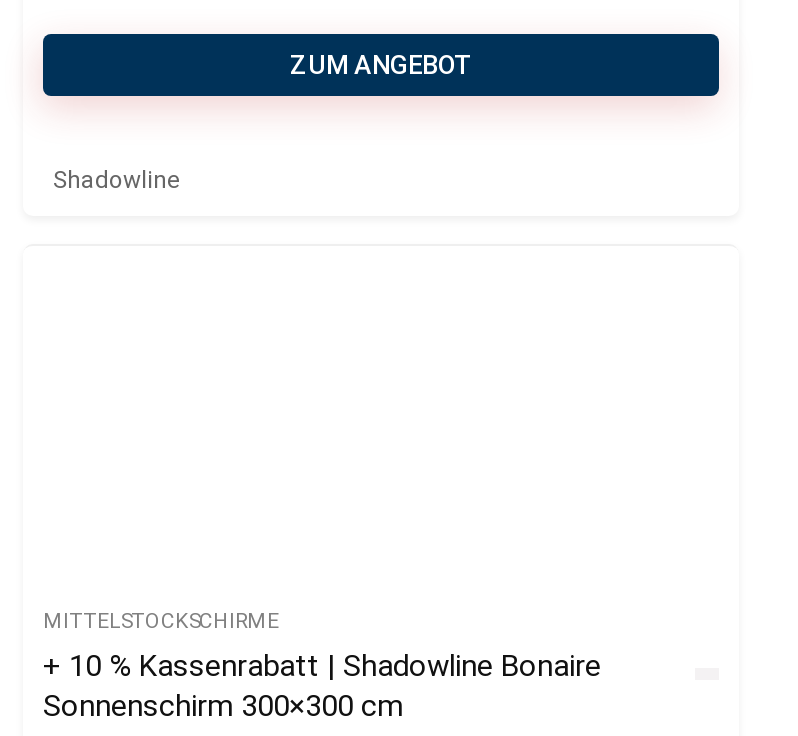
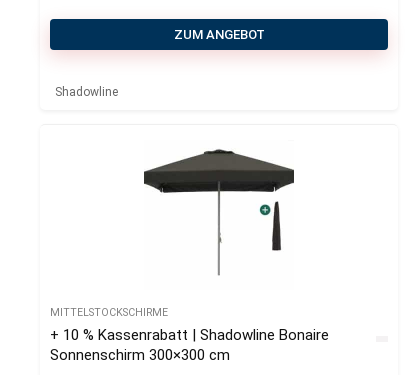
+ [image]
